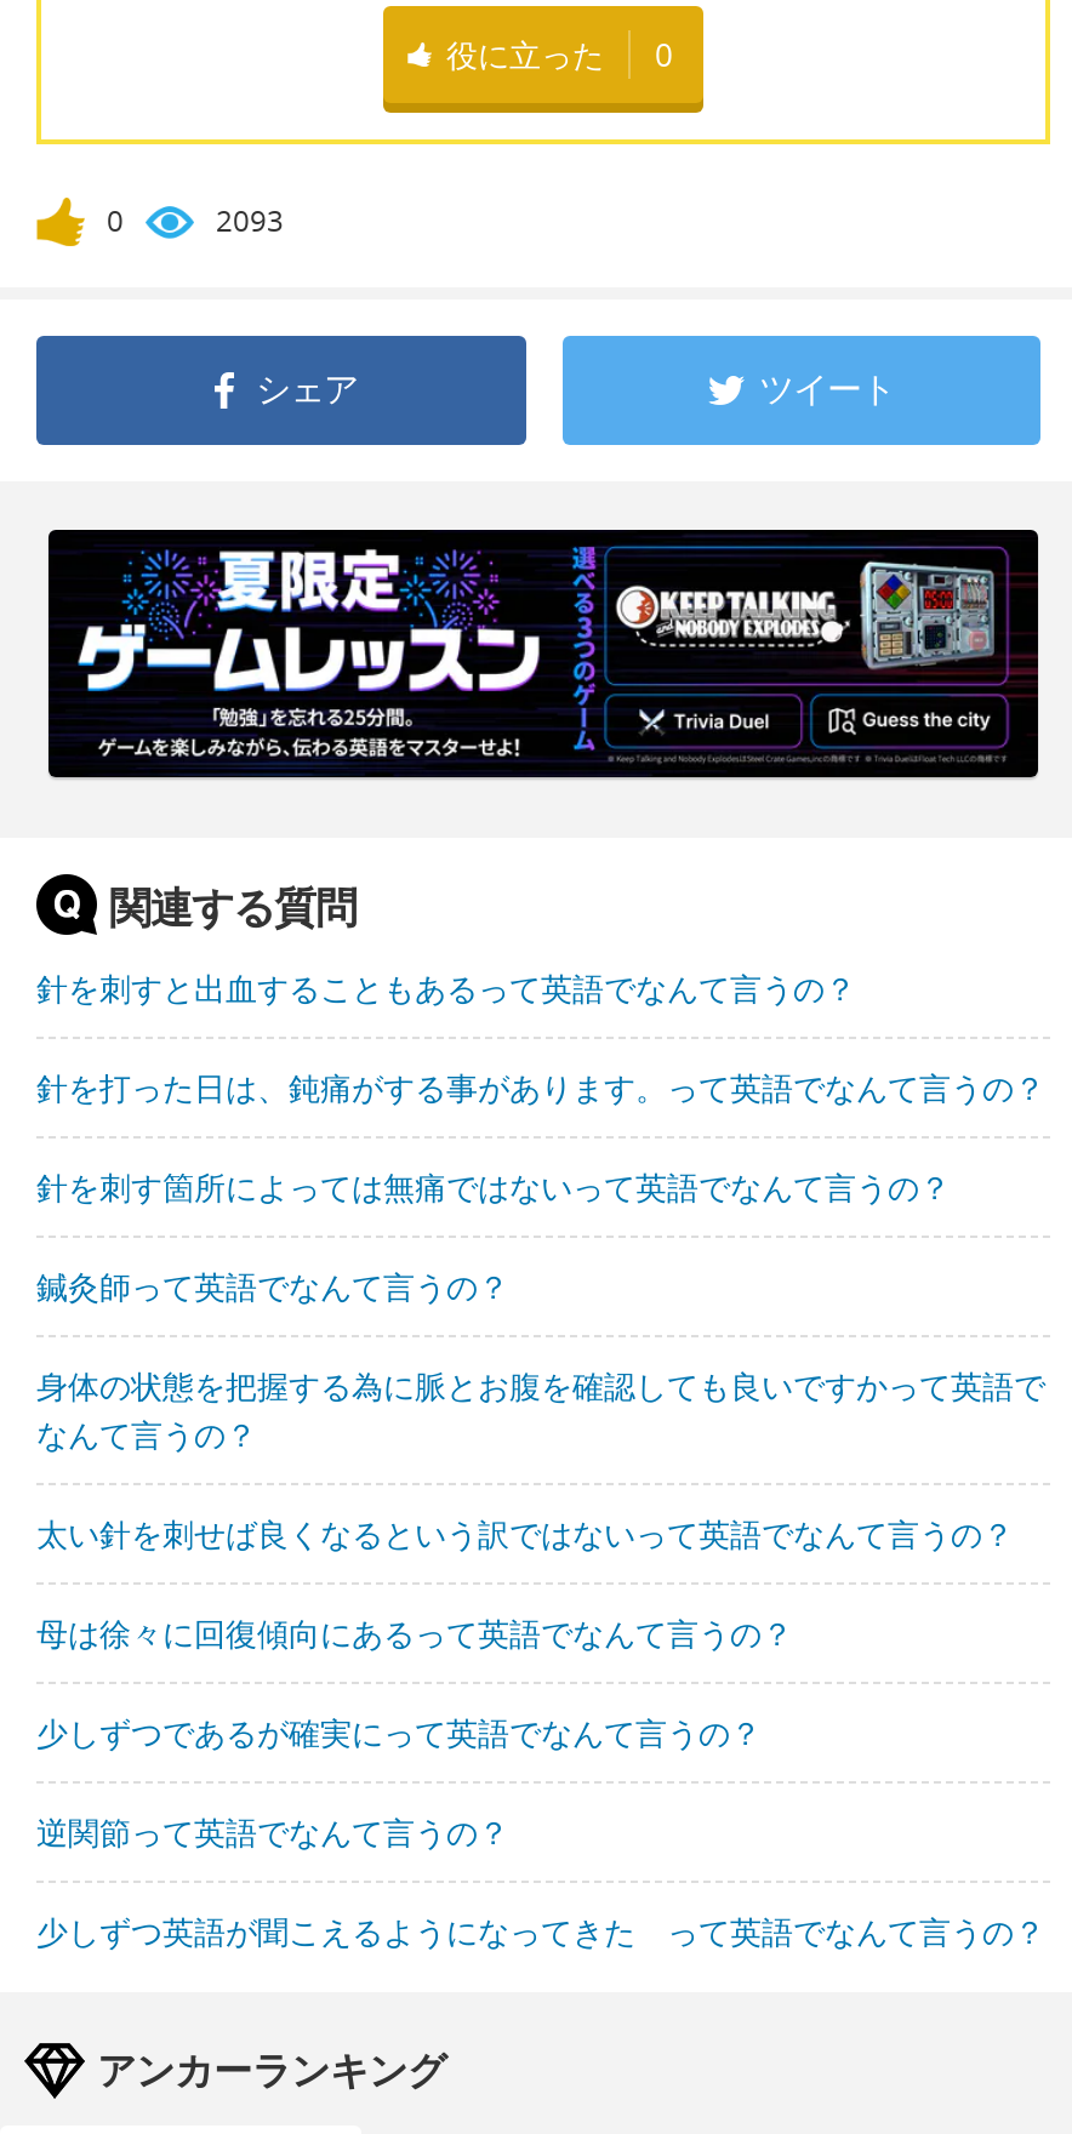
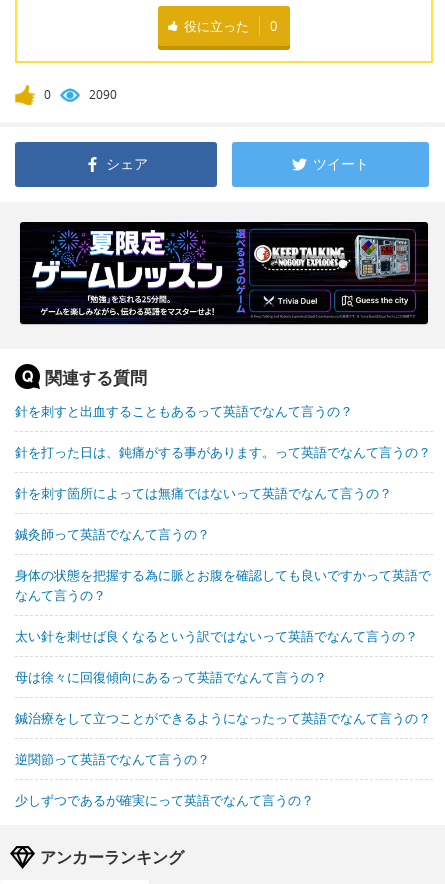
- 2093
+ 2090

+ 鍼治療をして立つことができるようになったって英語でなんて言うの？

moved down: 少しずつであるが確実にって英語でなんて言うの？

- 少しずつ英語が聞こえるようになってきた って英語でなんて言うの？
